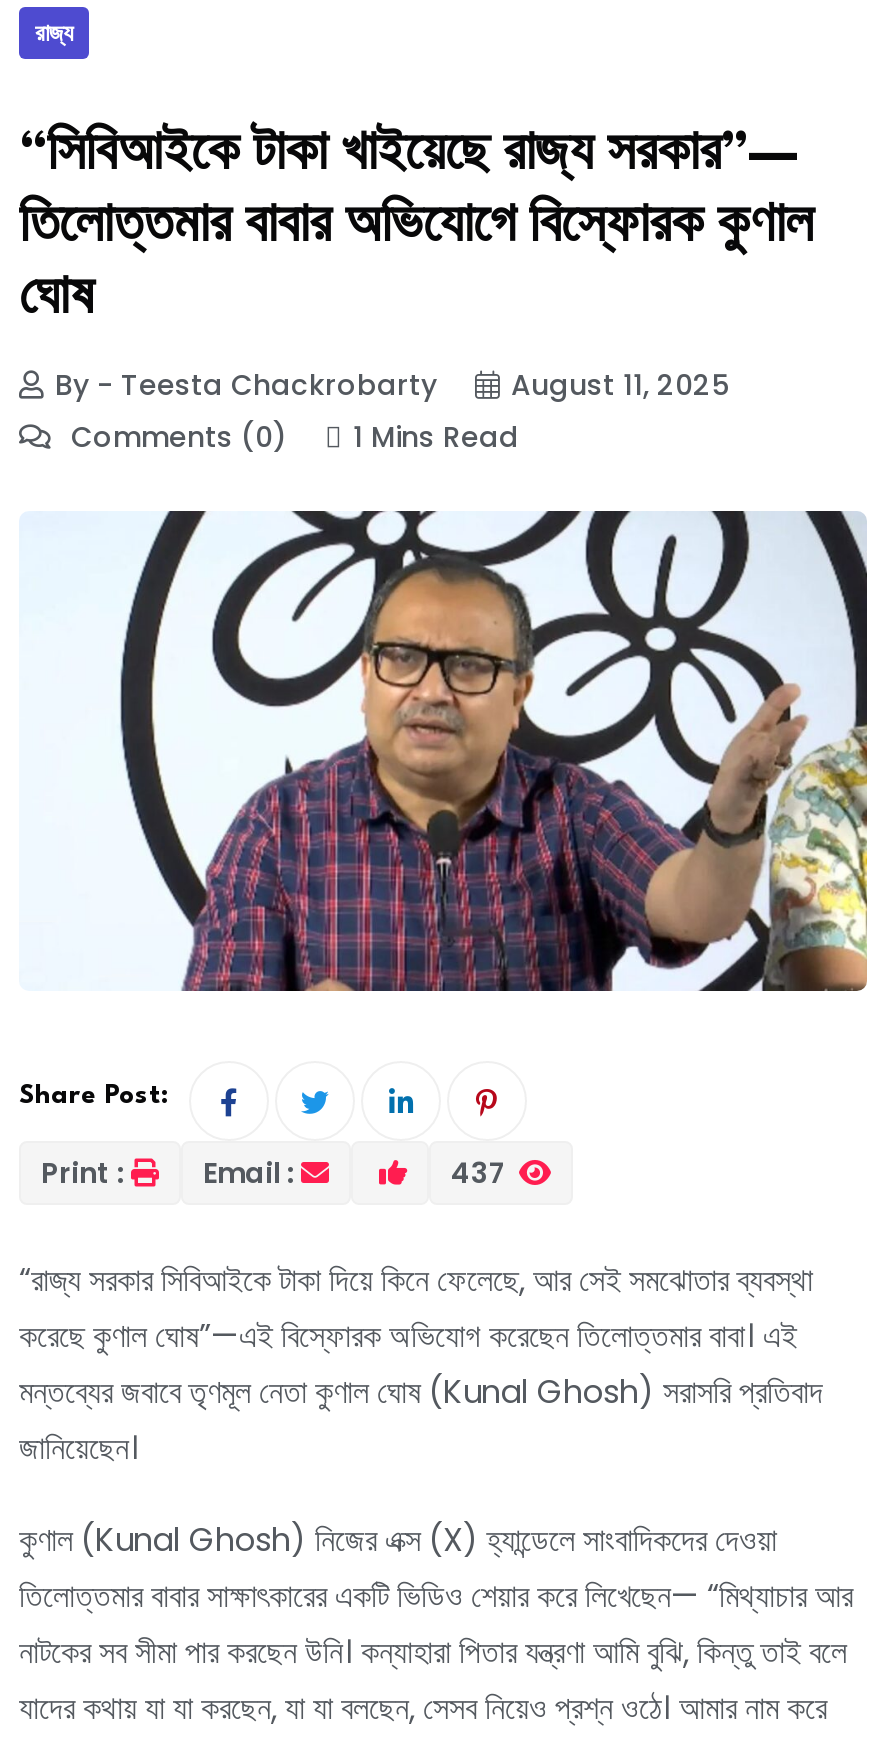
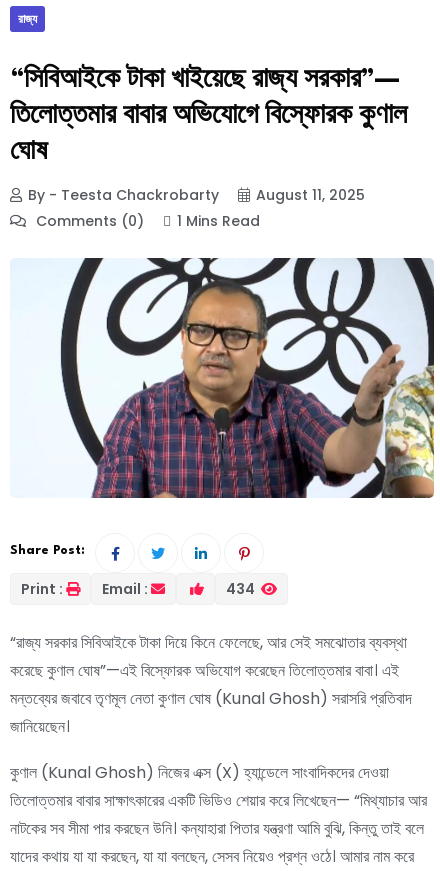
- 437
+ 434
